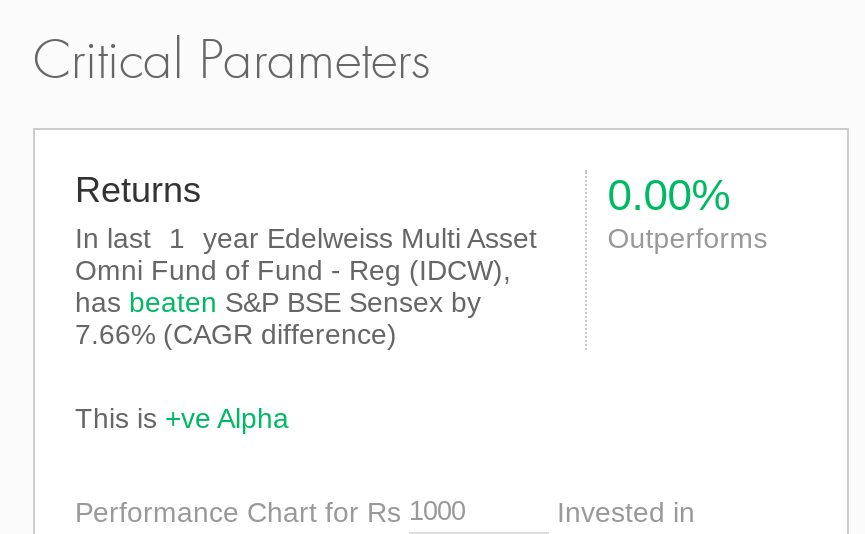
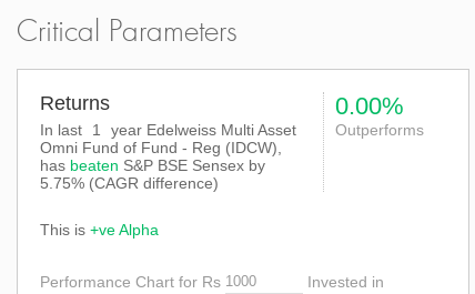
- 7.66% (CAGR difference)
+ 5.75% (CAGR difference)
